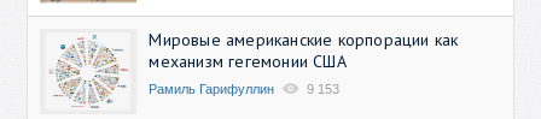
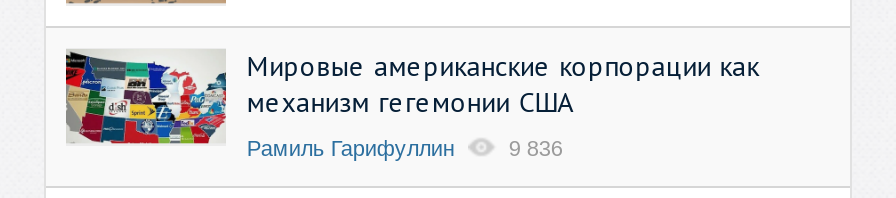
- [image]
+ [image]

- 9 153
+ 9 836
